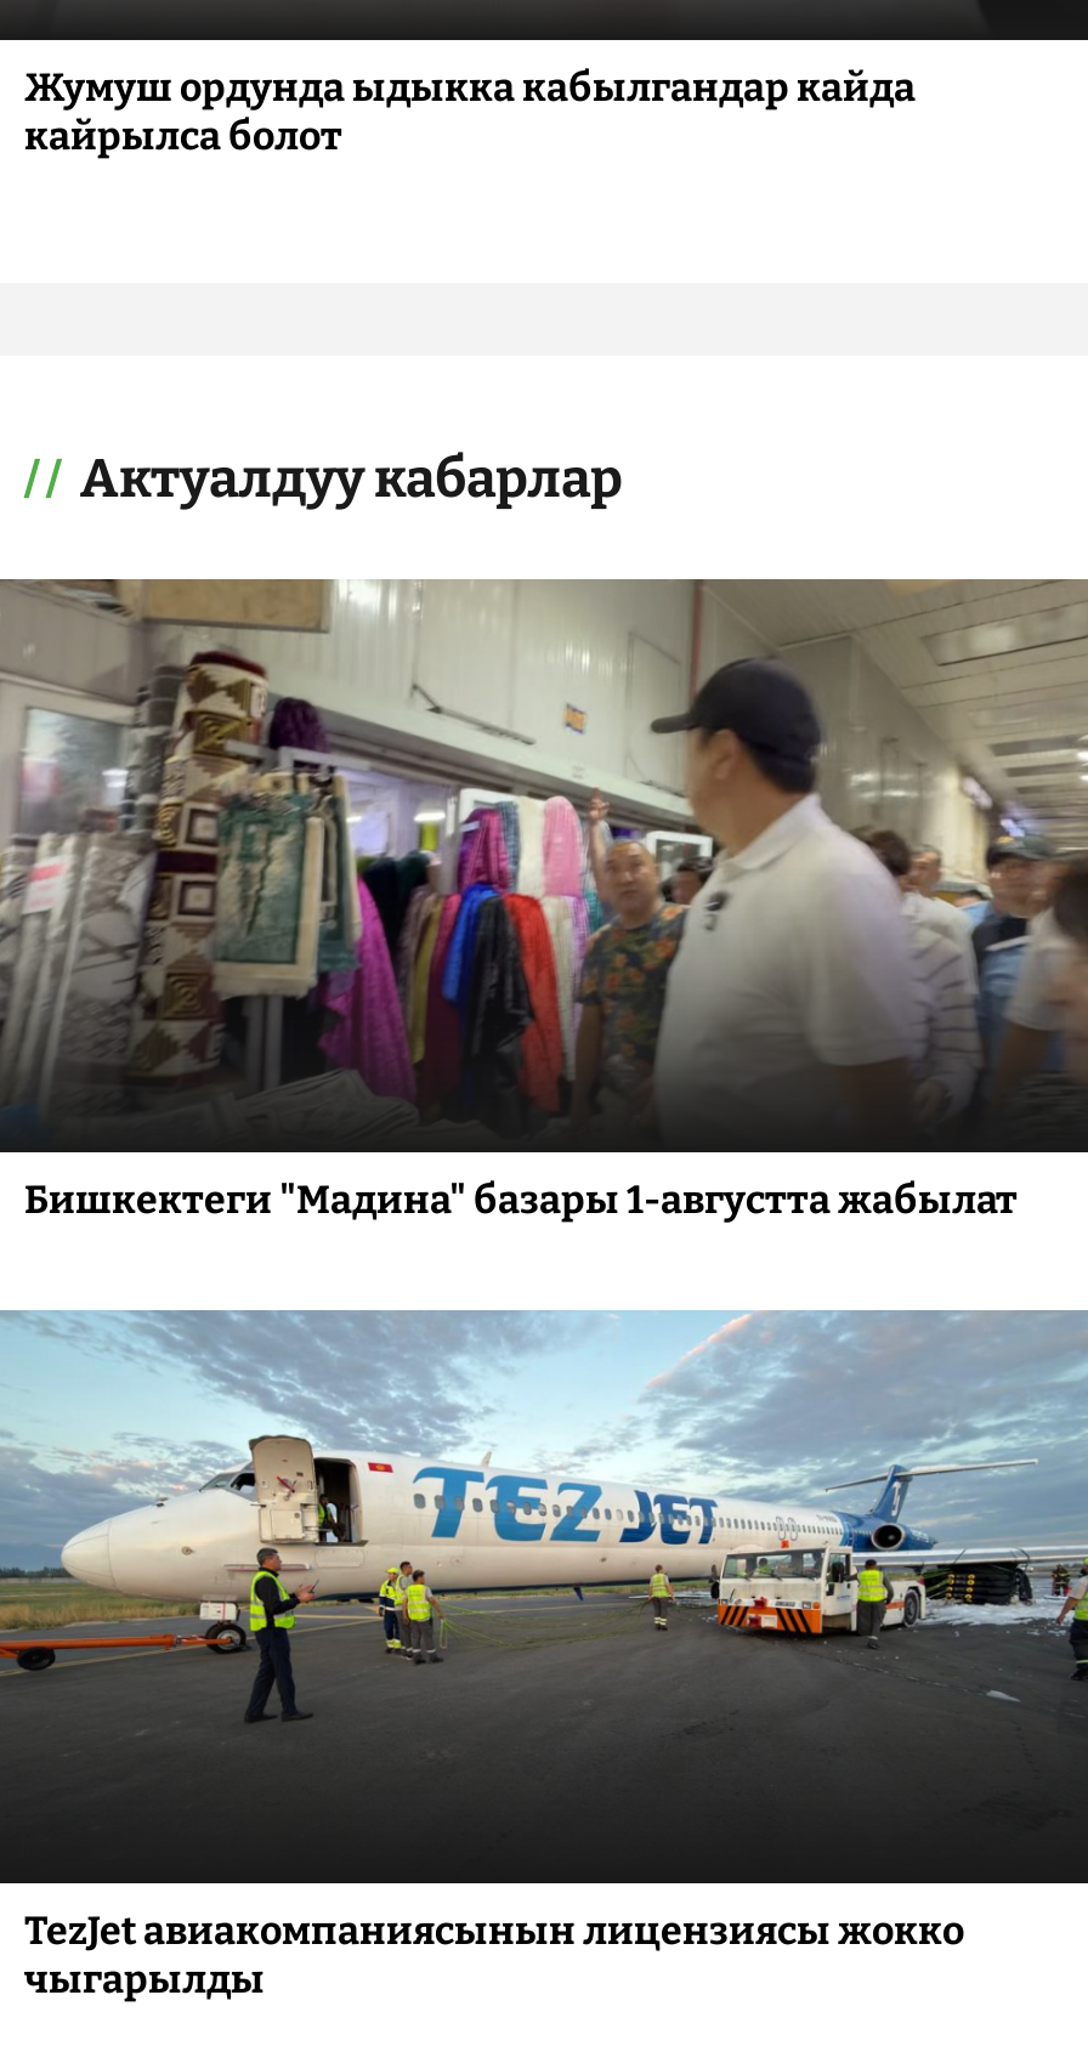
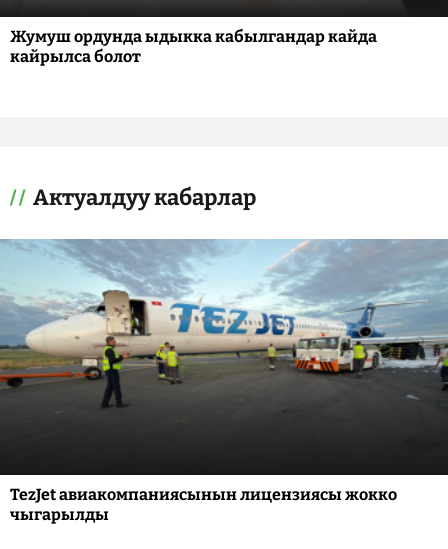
- [image]
- Бишкектеги "Мадина" базары 1-августта жабылат
